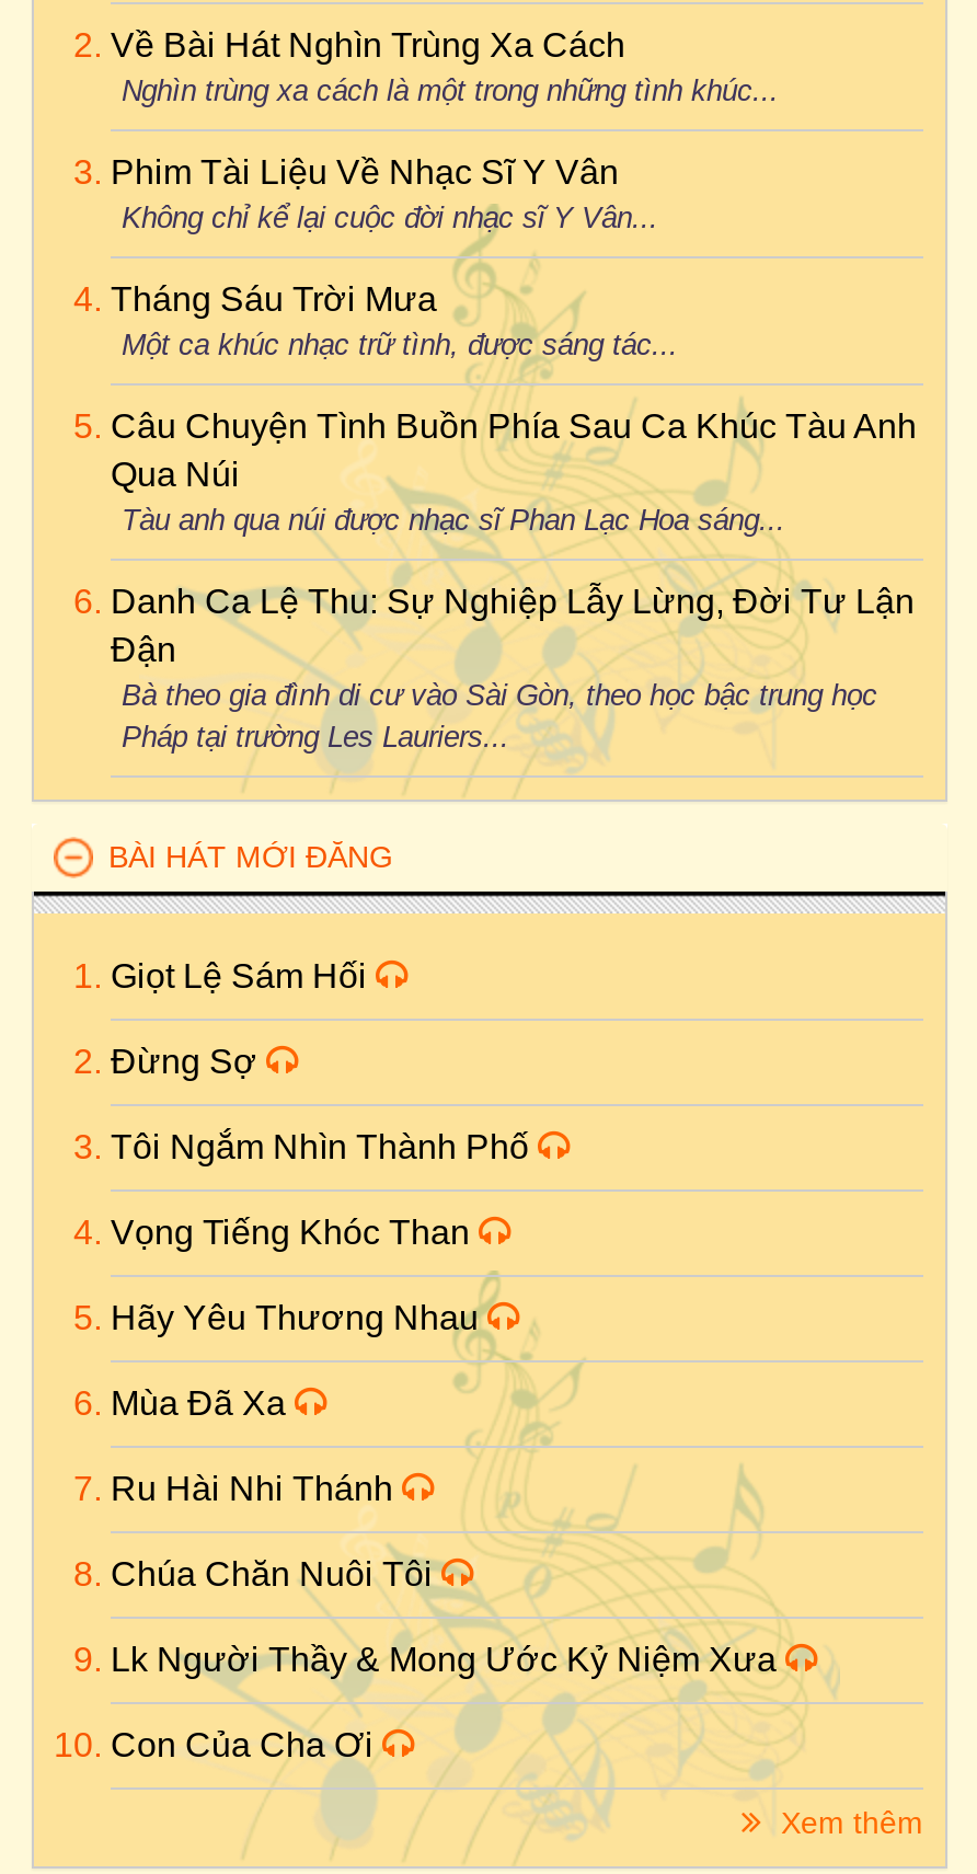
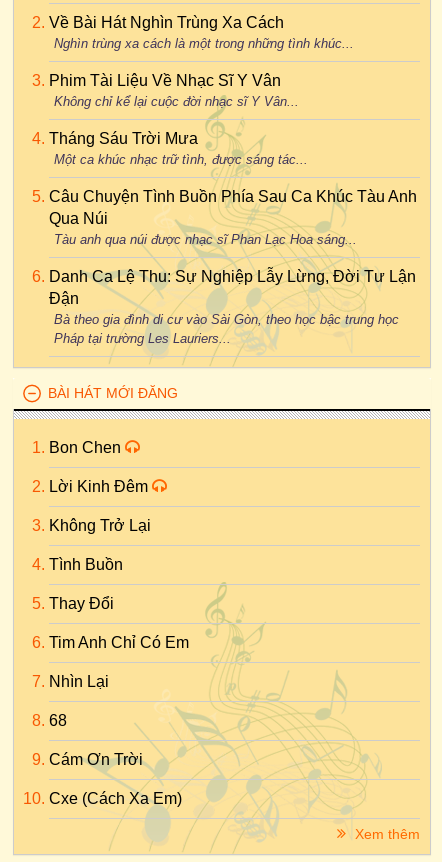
- Giọt Lệ Sám Hối
+ Bon Chen

- Đừng Sợ
+ Lời Kinh Đêm

- Tôi Ngắm Nhìn Thành Phố
+ Không Trở Lại

- Vọng Tiếng Khóc Than
+ Tình Buồn

- Hãy Yêu Thương Nhau
+ Thay Đổi

- Mùa Đã Xa
+ Tim Anh Chỉ Có Em

- Ru Hài Nhi Thánh
+ Nhìn Lại

- Chúa Chăn Nuôi Tôi
+ 68

- Lk Người Thầy & Mong Ước Kỷ Niệm Xưa
+ Cám Ơn Trời

- Con Của Cha Ơi
+ Cxe (Cách Xa Em)
